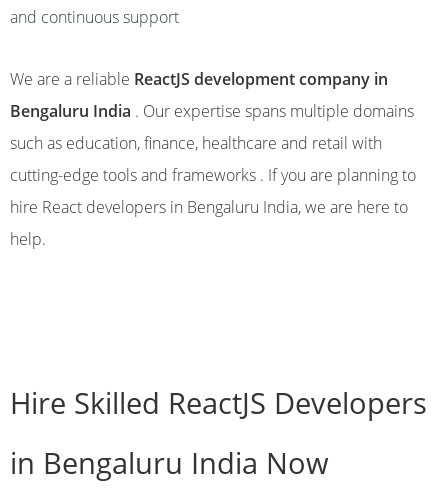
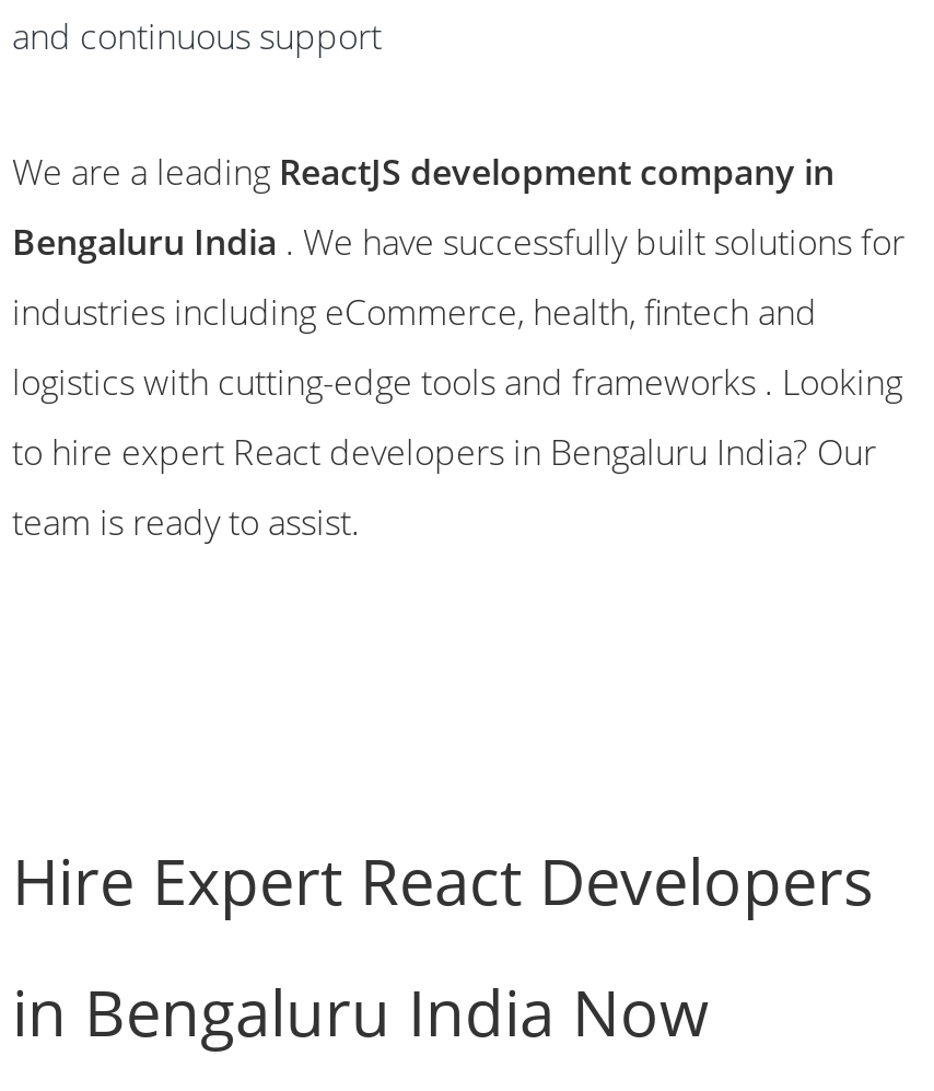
- We are a reliable ReactJS development company in
+ We are a leading ReactJS development company in

- Bengaluru India. Our expertise spans multiple domains
+ Bengaluru India. We have successfully built solutions for

- such as education, finance, healthcare and retail with
+ industries including eCommerce, health, fintech and

- cutting-edge tools and frameworks . If you are planning to
+ logistics with cutting-edge tools and frameworks . Looking

- hire React developers in Bengaluru India, we are here to
+ to hire expert React developers in Bengaluru India? Our

- help.
+ team is ready to assist.

- Hire Skilled ReactJS Developers
+ Hire Expert React Developers
